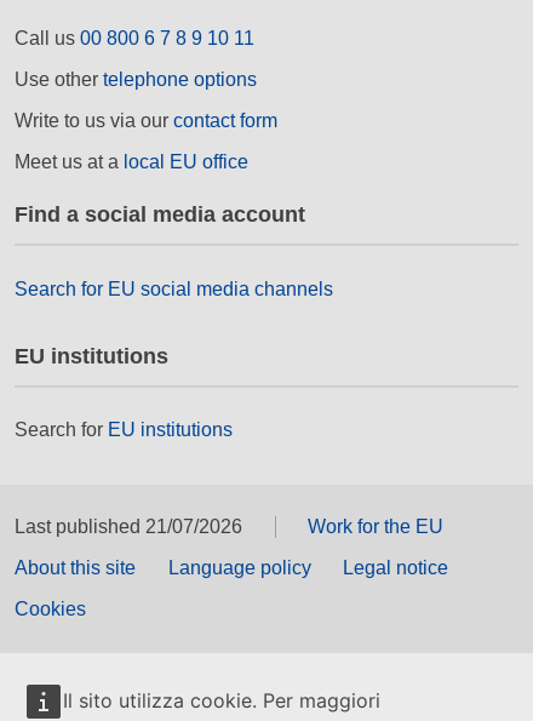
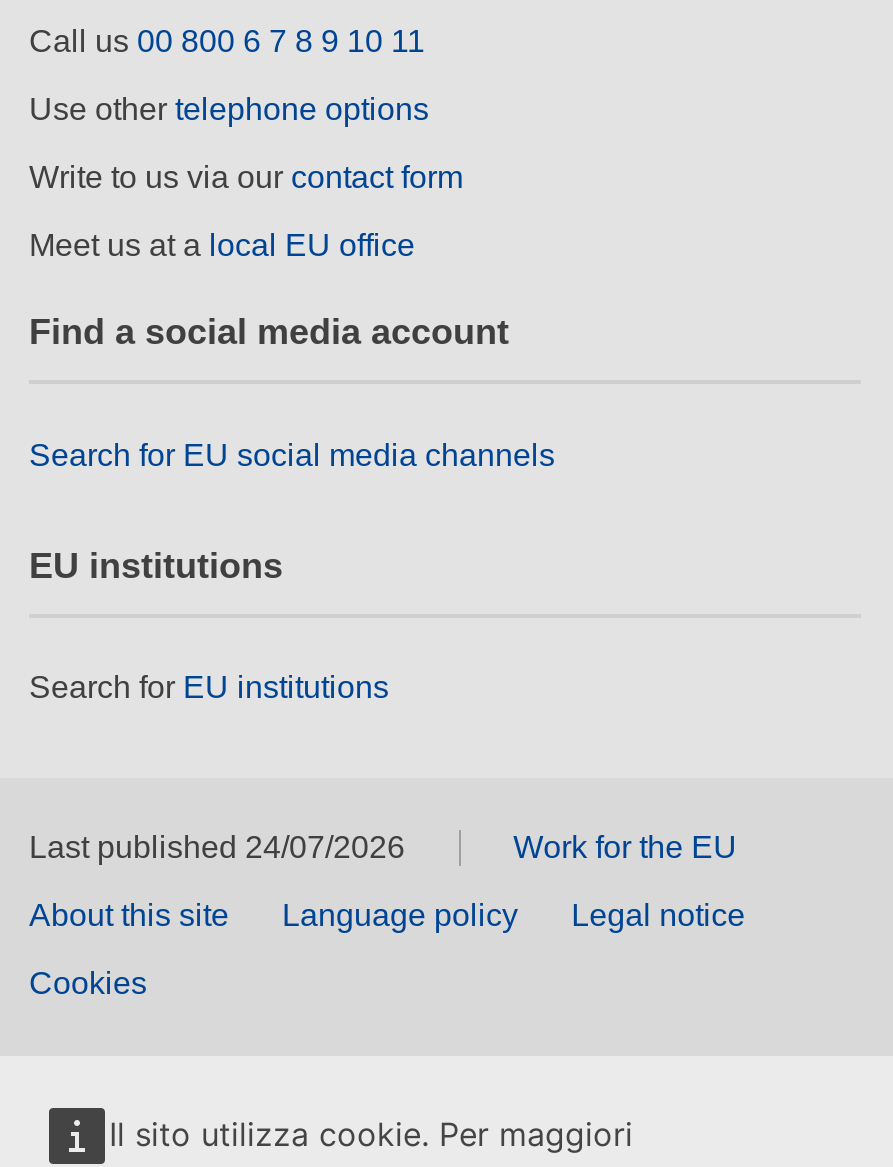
- Last published 21/07/2026
+ Last published 24/07/2026
